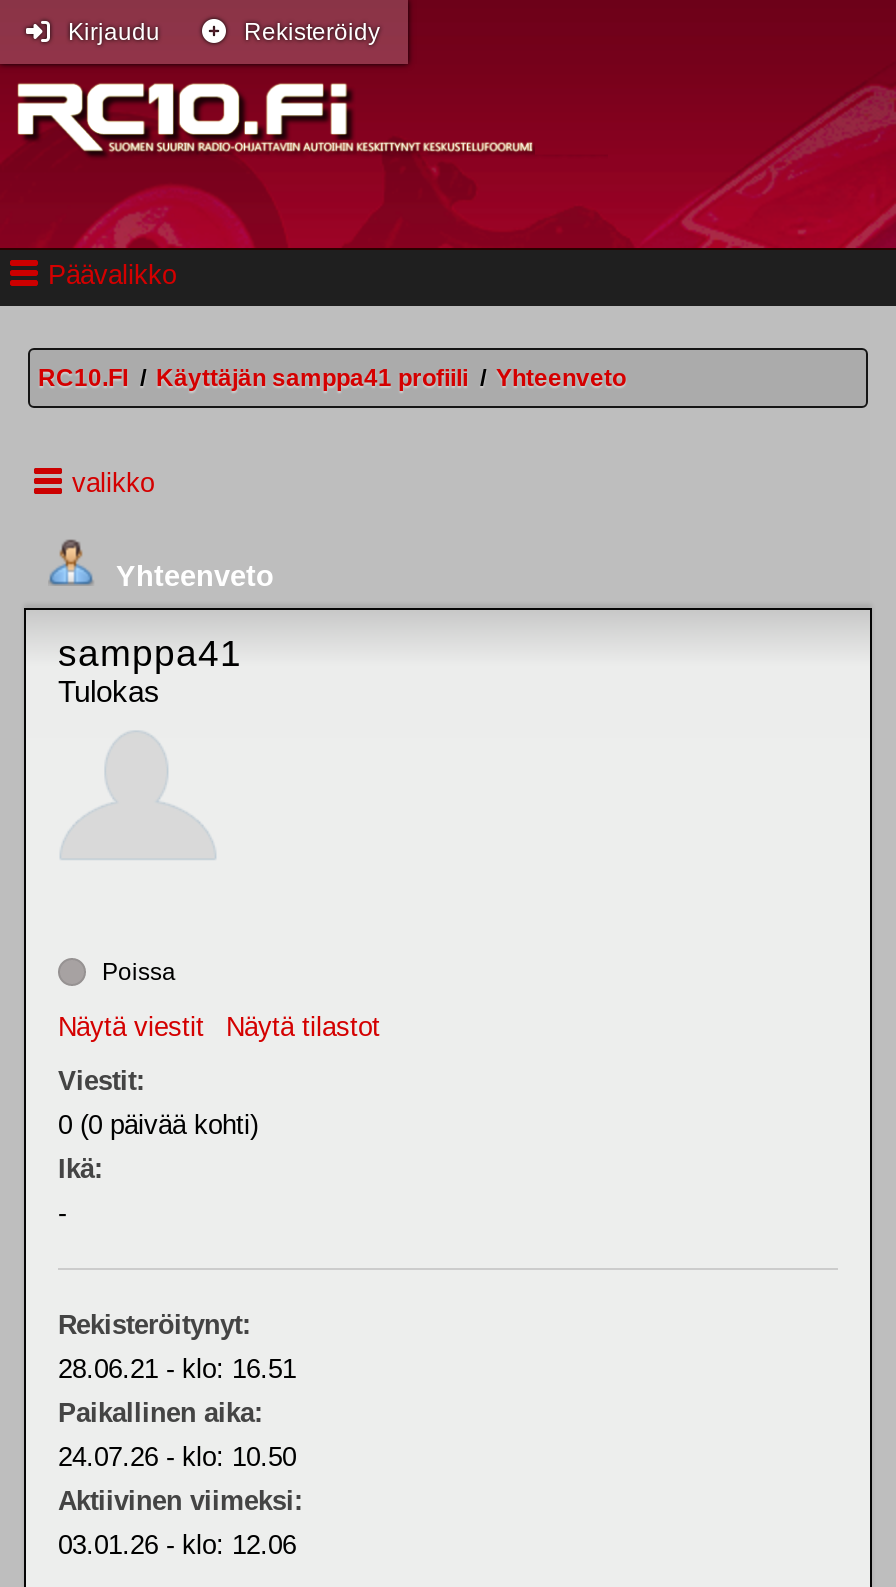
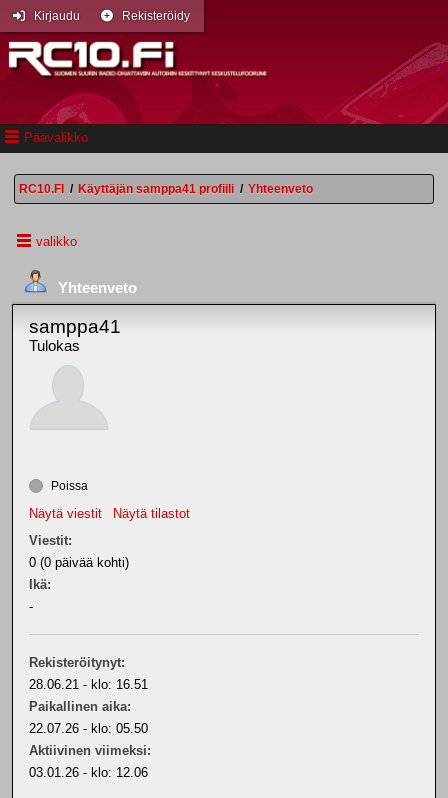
- 24.07.26 - klo: 10.50
+ 22.07.26 - klo: 05.50
